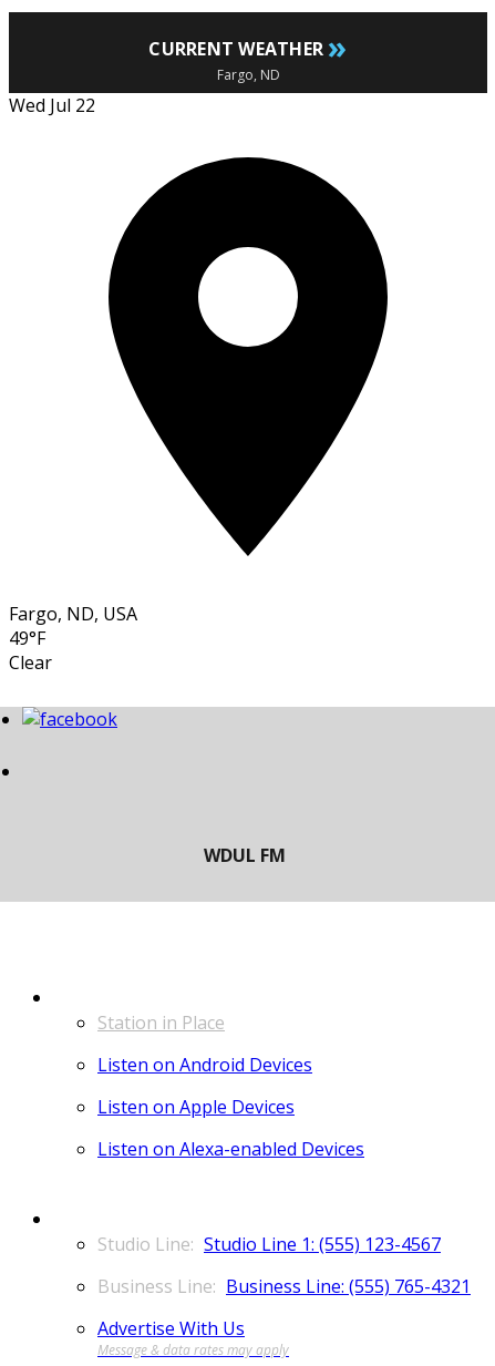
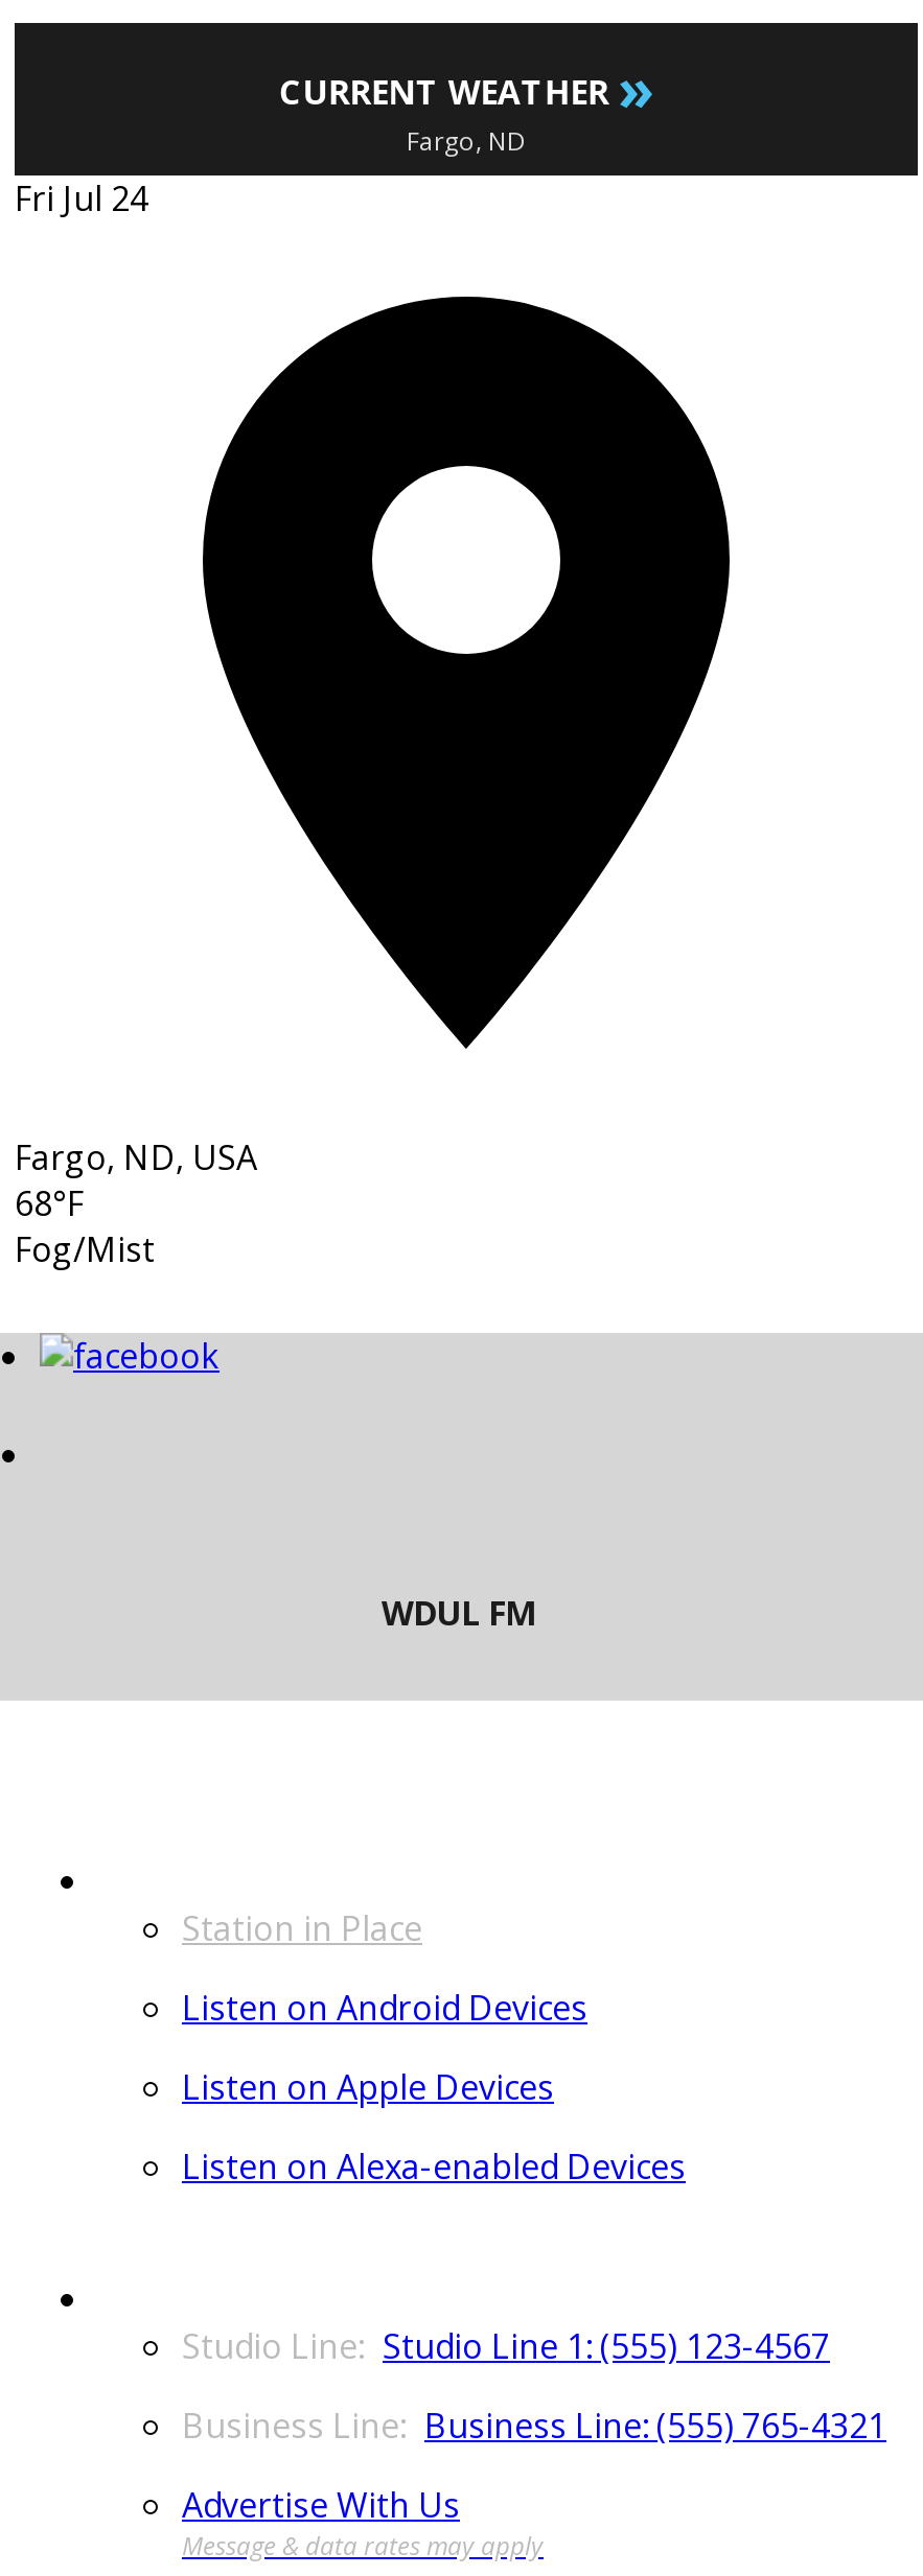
- Wed Jul 22
+ Fri Jul 24

- 49°F
- Clear
+ 68°F
+ Fog/Mist
